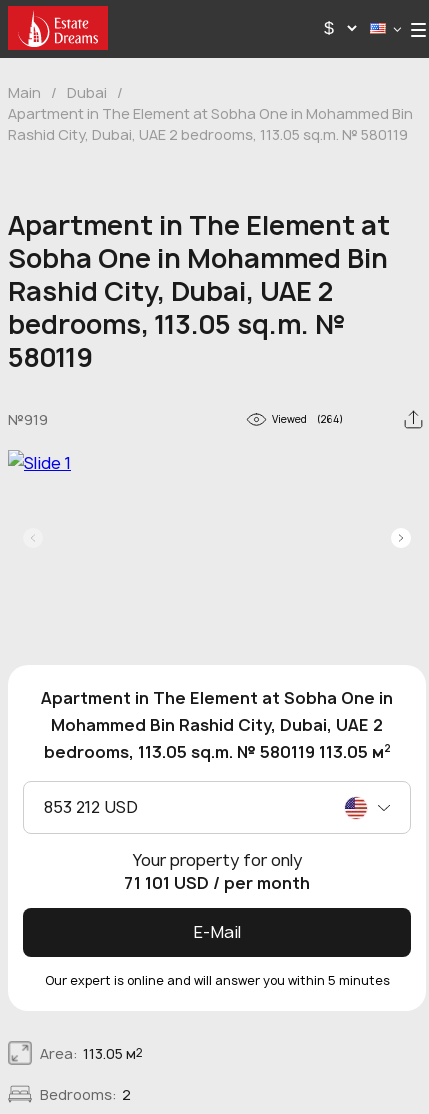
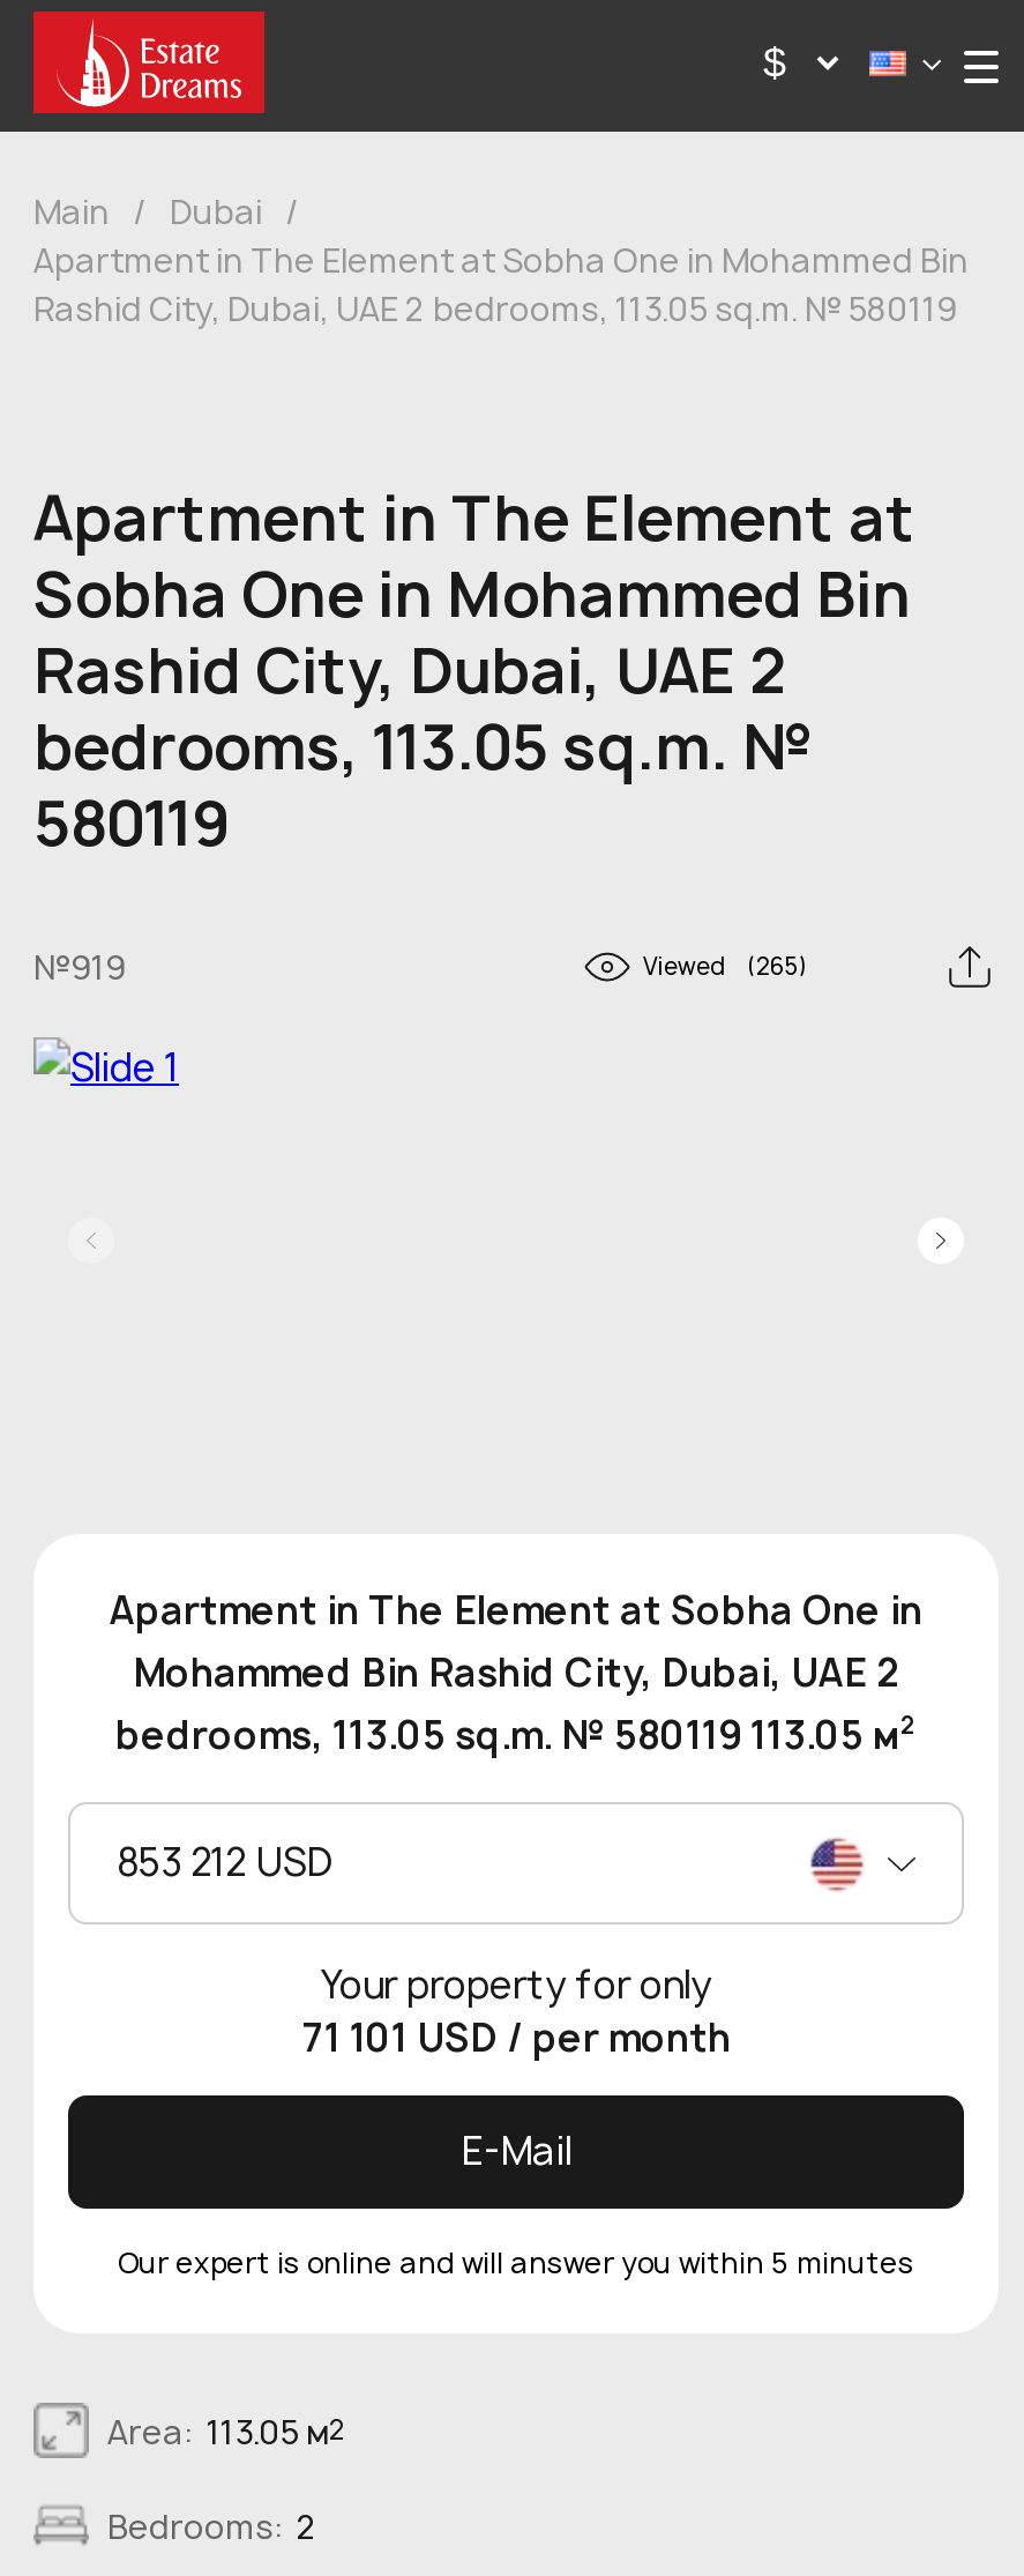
- Viewed (264)
+ Viewed (265)
